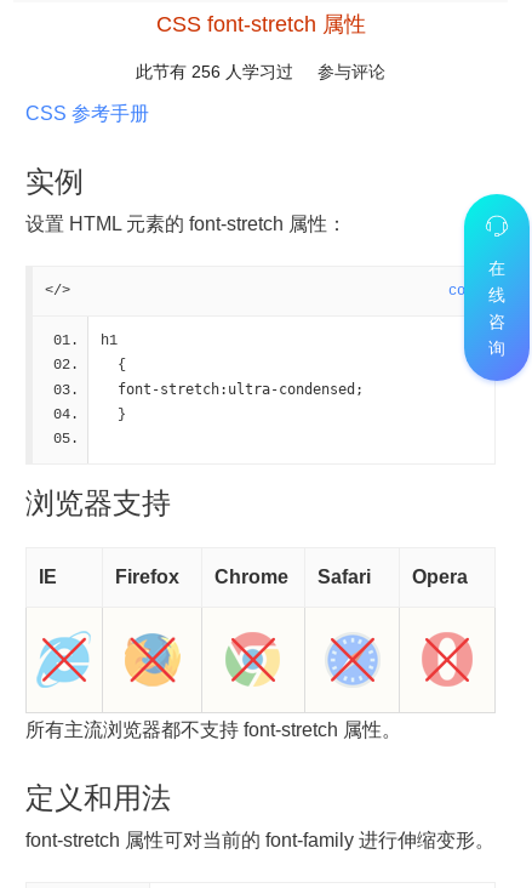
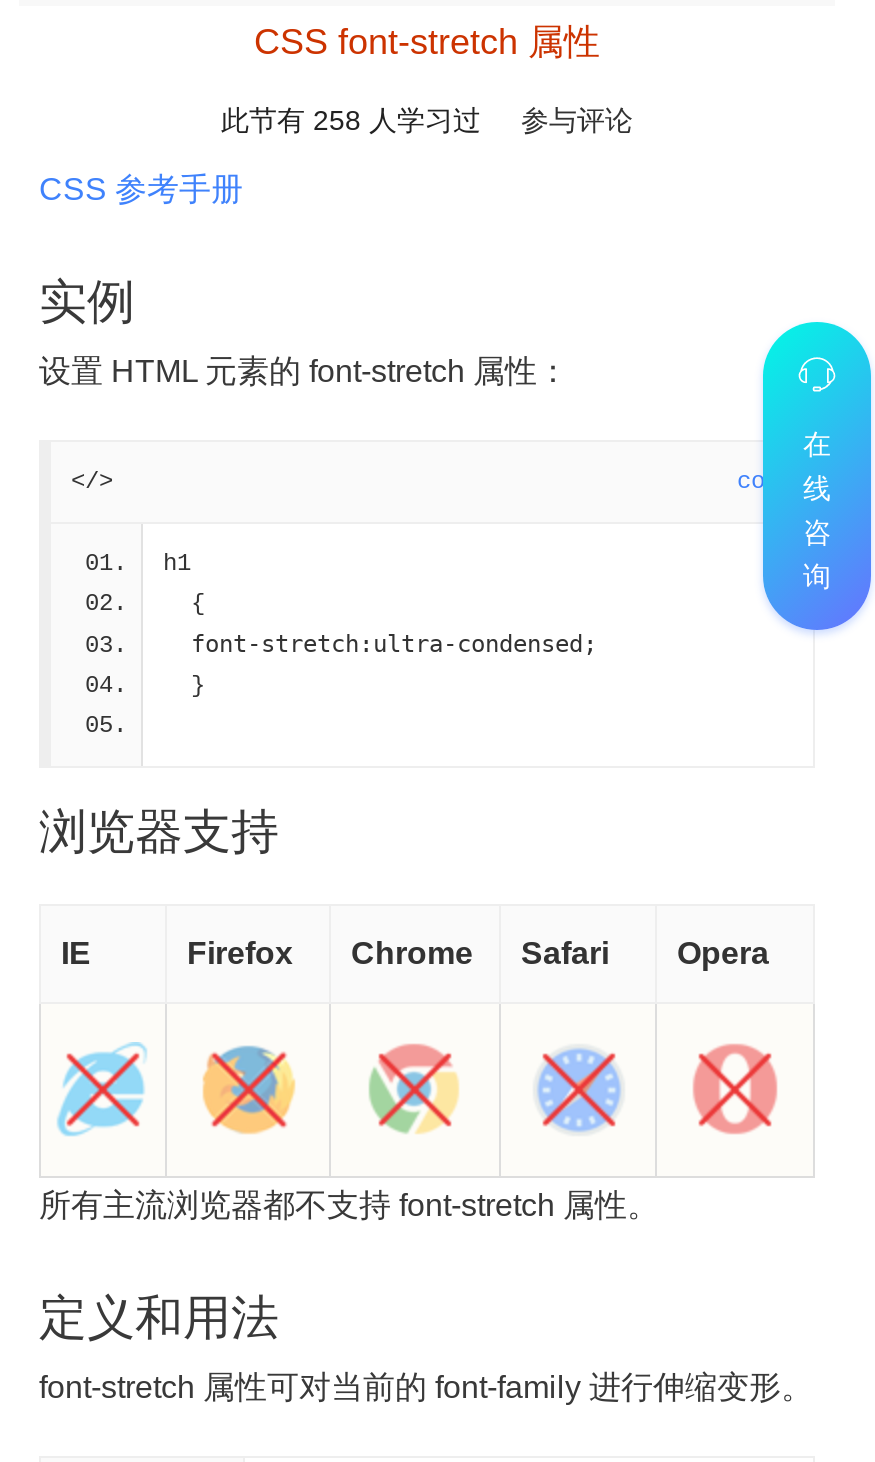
- 此节有256人学习过参与评论
+ 此节有258人学习过参与评论
